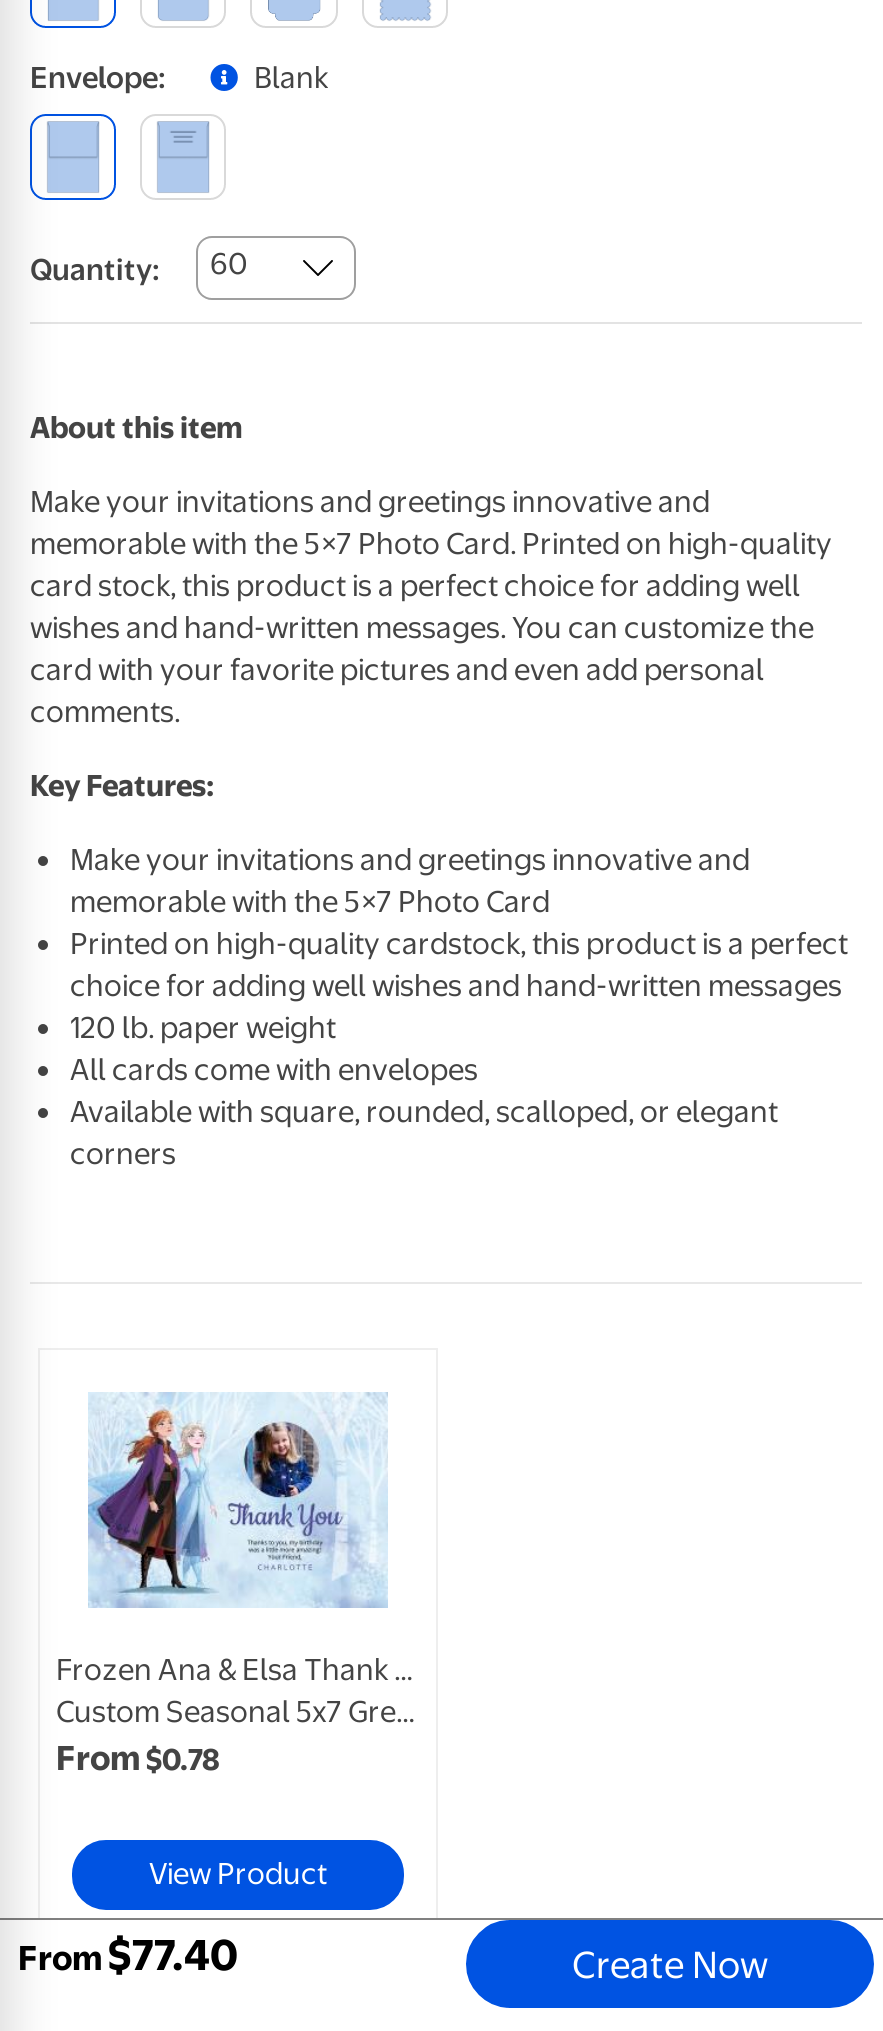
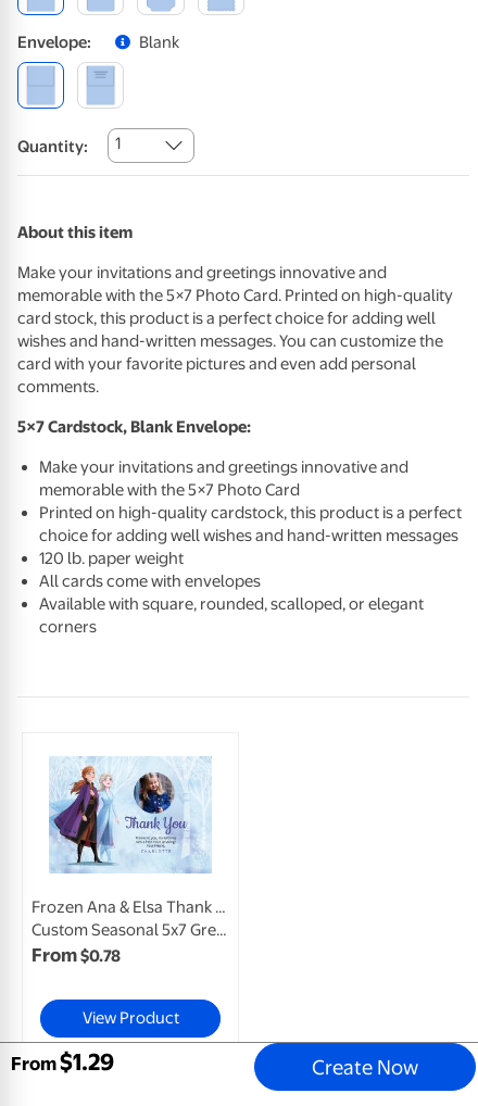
- Quantity: 60
+ Quantity: 1

- Key Features:
+ 5×7 Cardstock, Blank Envelope:

- $77.40
+ $1.29
